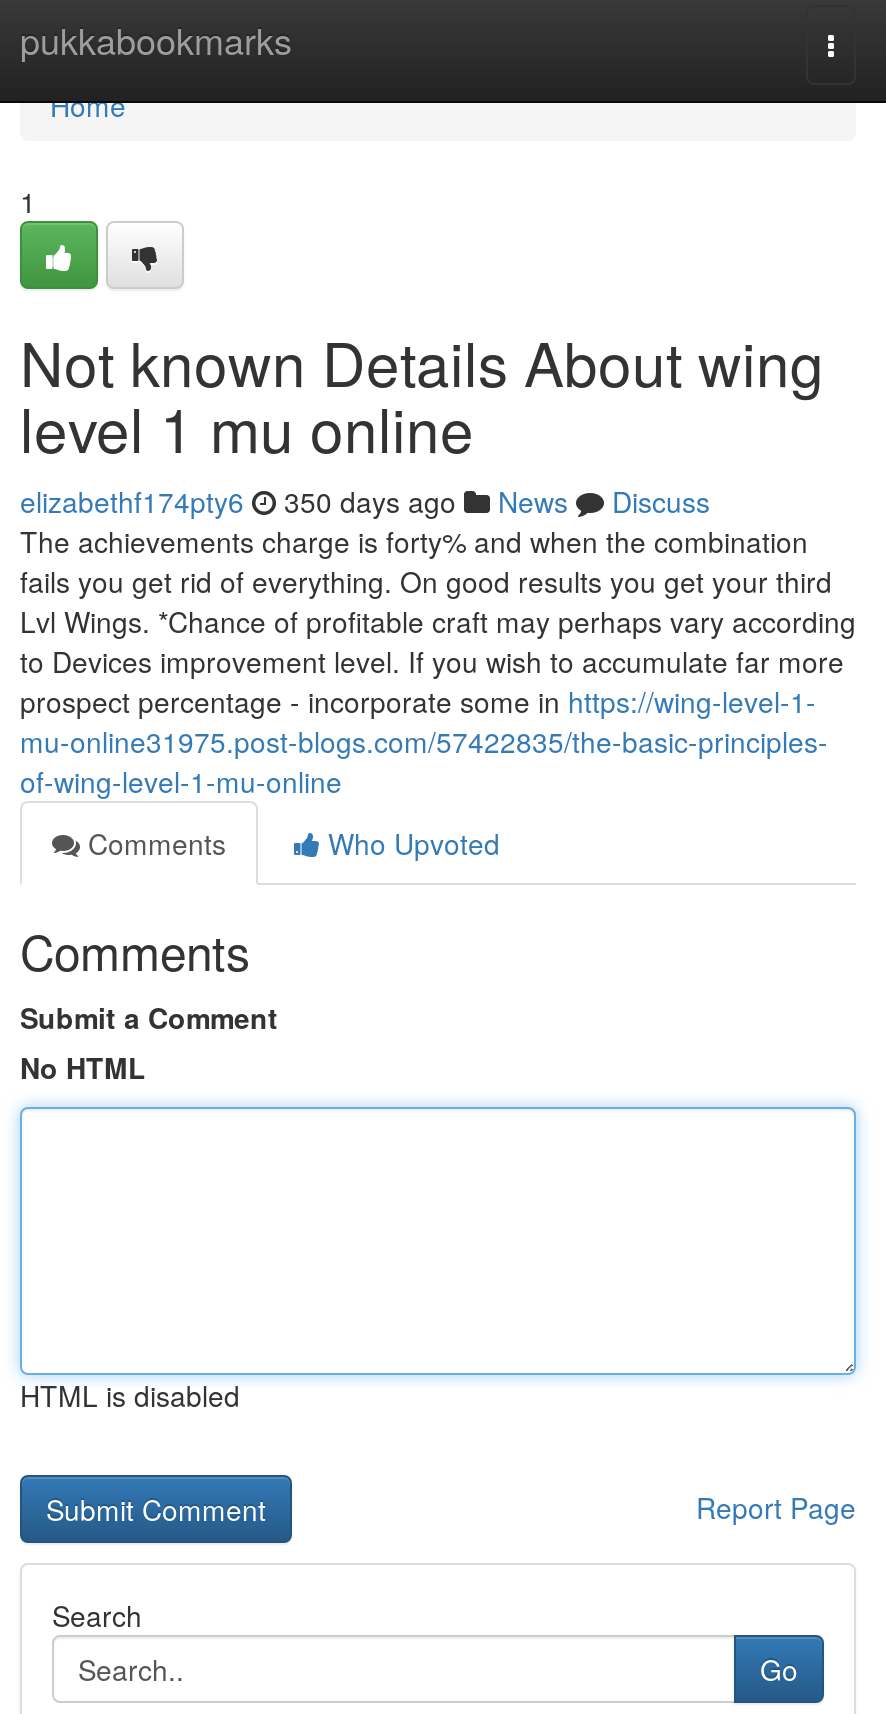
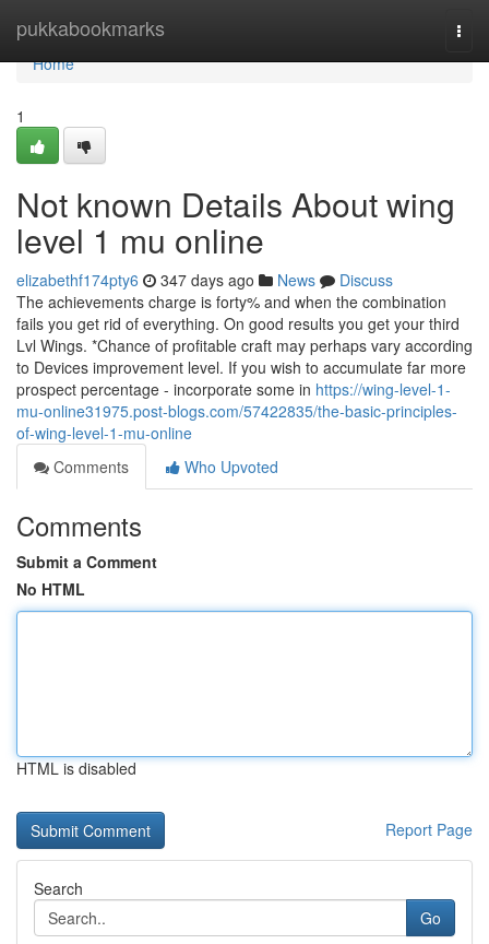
- elizabethf174pty6 350 days ago News Discuss
+ elizabethf174pty6 347 days ago News Discuss
